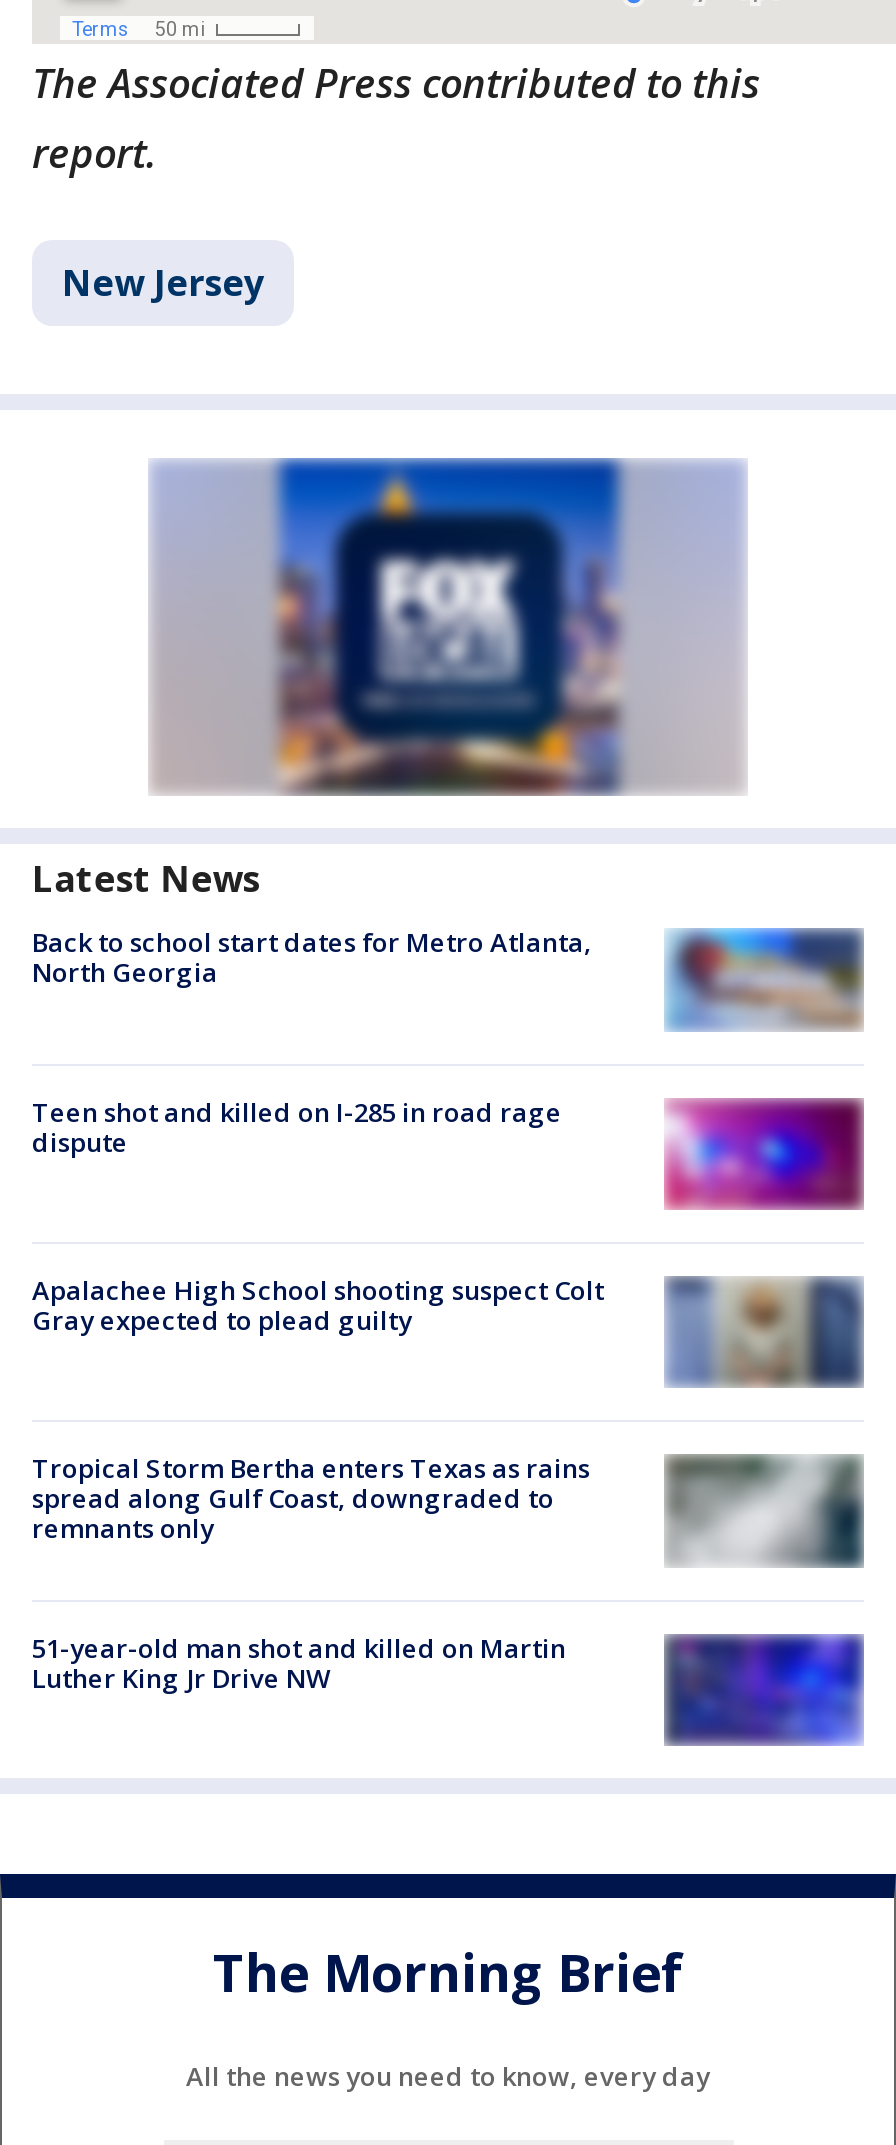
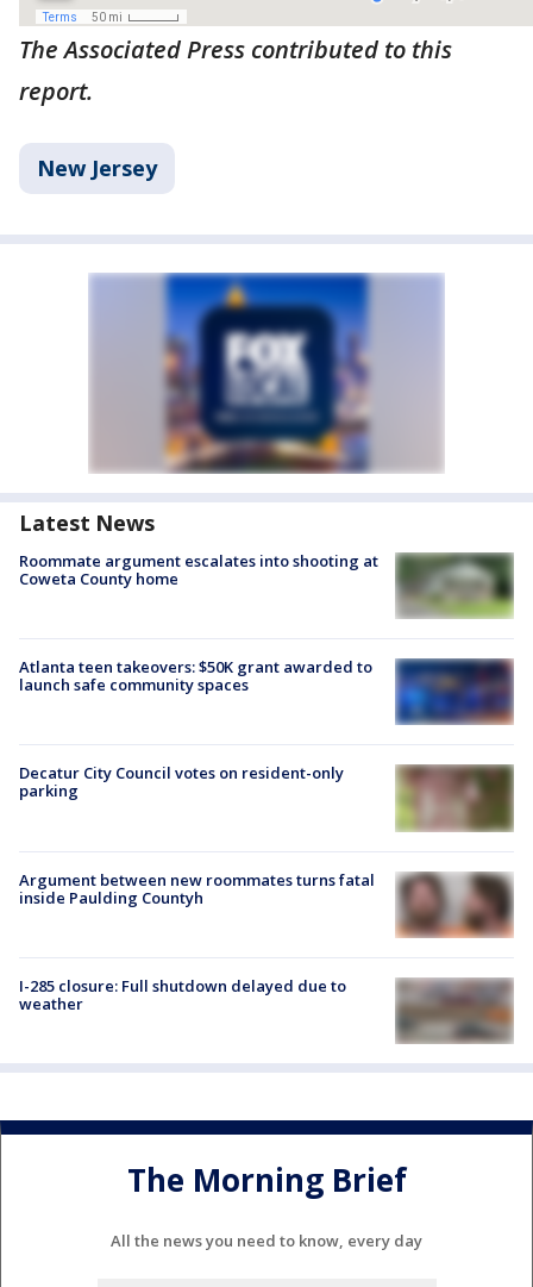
- [image]
- Back to school start dates for Metro Atlanta,
- North Georgia
+ [image]
+ Roommate argument escalates into shooting at
+ Coweta County home

- Teen shot and killed on I-285 in road rage
- dispute
+ Atlanta teen takeovers: $50K grant awarded to
+ launch safe community spaces

- [image]
+ [image]

- Apalachee High School shooting suspect Colt
- Gray expected to plead guilty
+ Decatur City Council votes on resident-only
+ parking

- [image]
+ [image]

- [image]
- Tropical Storm Bertha enters Texas as rains
- spread along Gulf Coast, downgraded to
- remnants only
+ [image]
+ Argument between new roommates turns fatal
+ inside Paulding Countyh

- 51-year-old man shot and killed on Martin
- Luther King Jr Drive NW
+ I-285 closure: Full shutdown delayed due to
+ weather

- [image]
+ [image]
